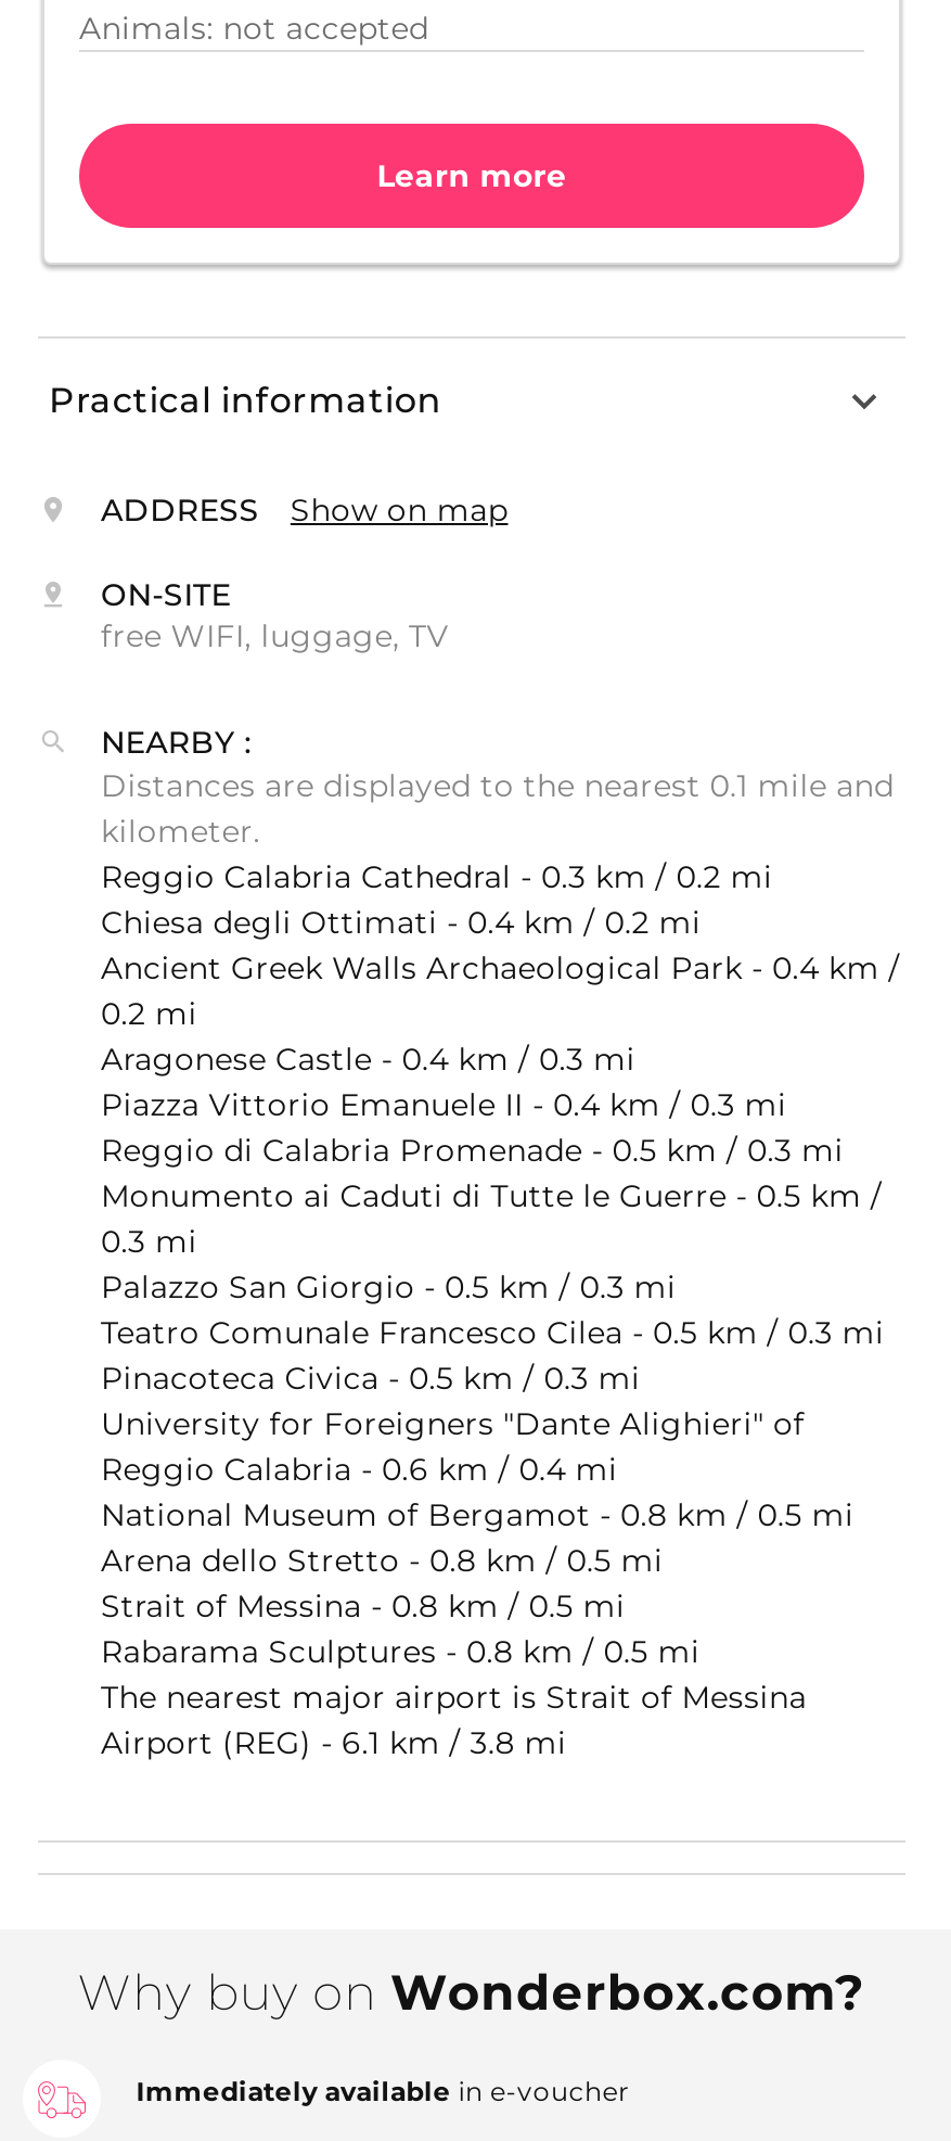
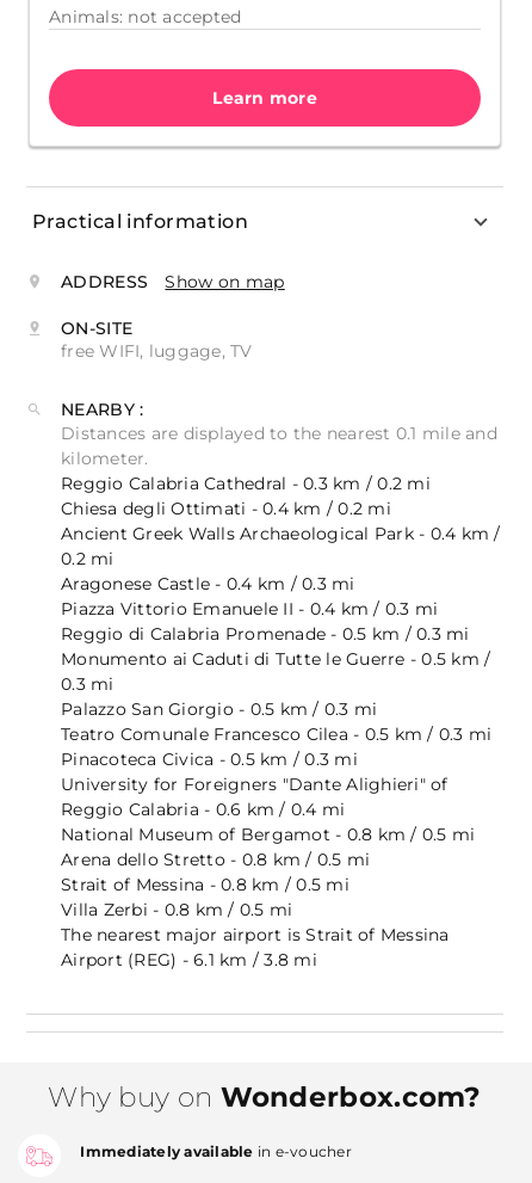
- Rabarama Sculptures - 0.8 km / 0.5 mi
+ Villa Zerbi - 0.8 km / 0.5 mi
